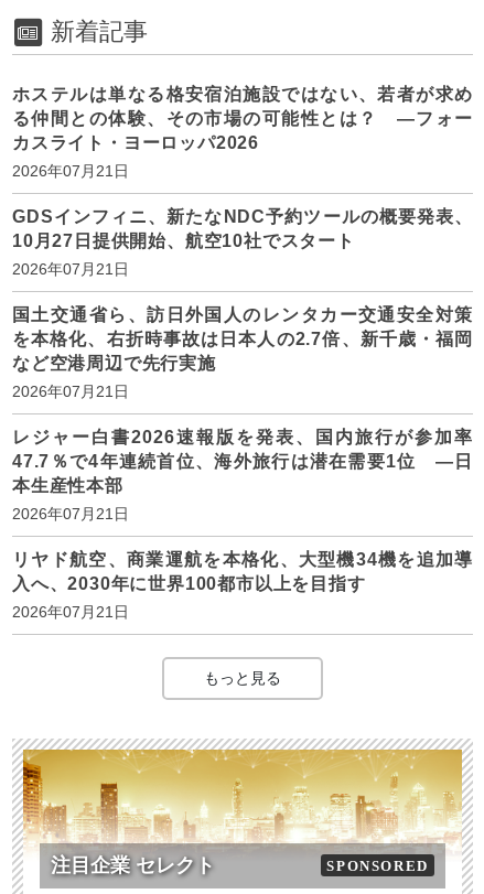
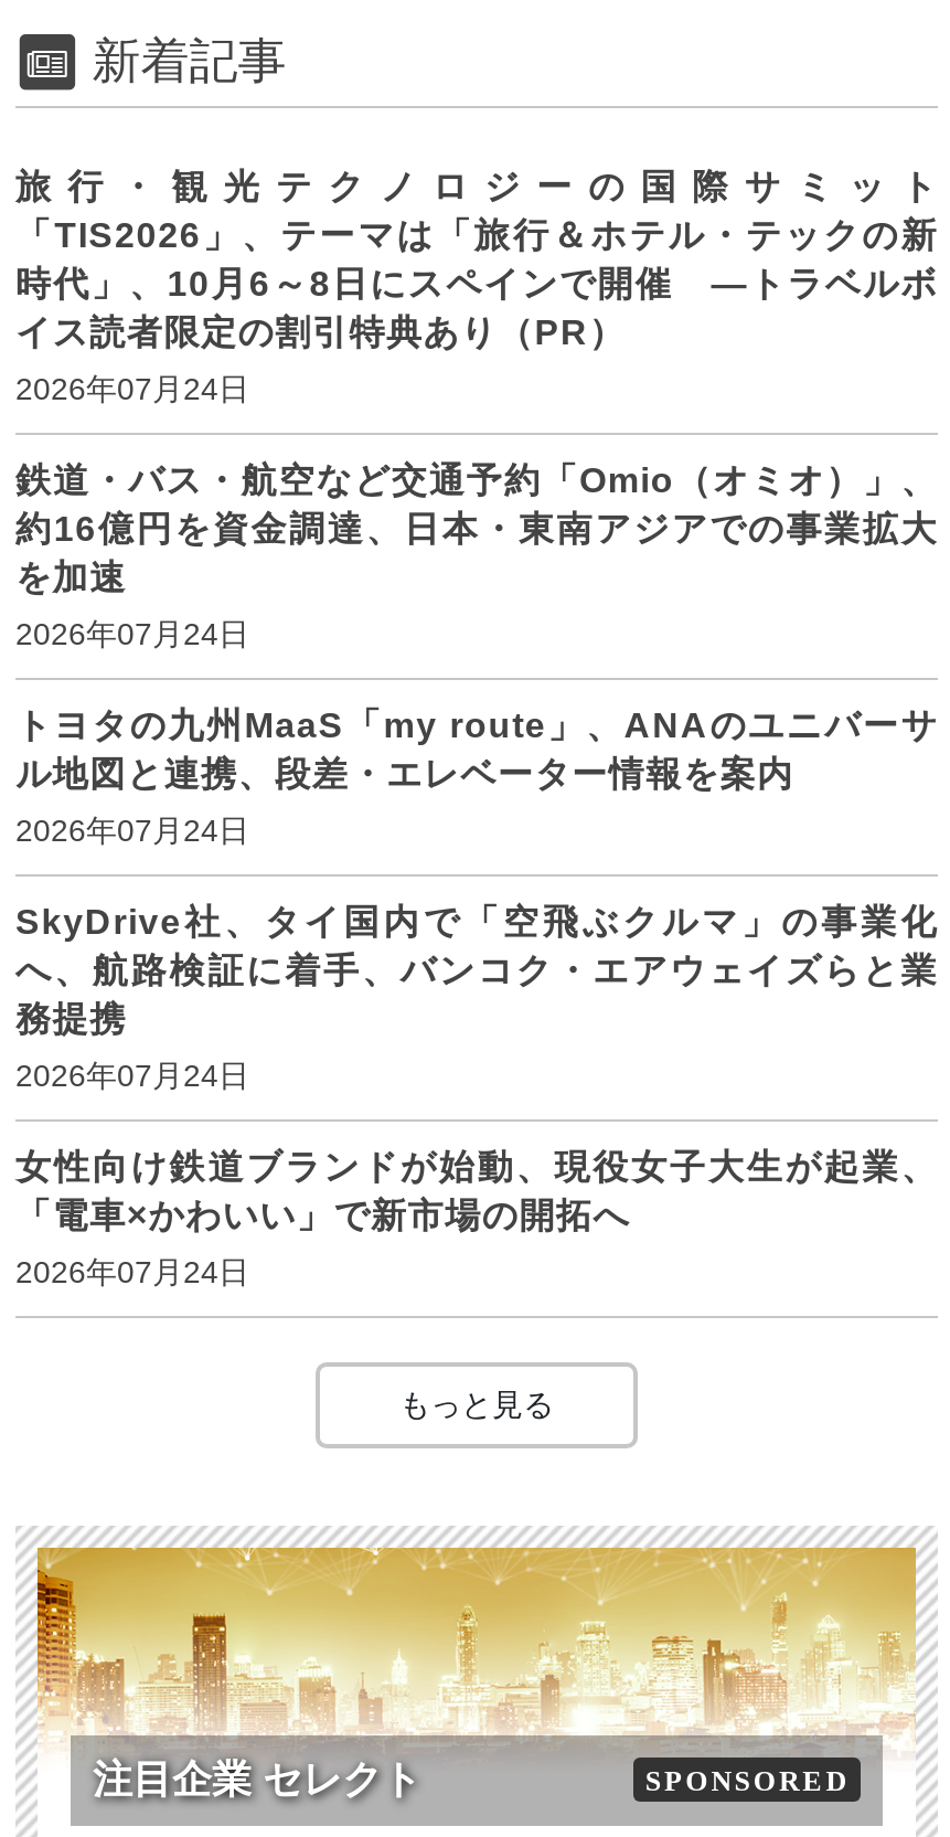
- ホステルは単なる格安宿泊施設ではない、若者が求め
- る仲間との体験、その市場の可能性とは？ ―フォー
- カスライト・ヨーロッパ2026
+ 旅行・観光テクノロジーの国際サミット
+ 「TIS2026」、テーマは「旅行＆ホテル・テックの新
+ 時代」、10月6～8日にスペインで開催 ―トラベルボ
+ イス読者限定の割引特典あり（PR）

- 2026年07月21日
+ 2026年07月24日

- GDSインフィニ、新たなNDC予約ツールの概要発表、
- 10月27日提供開始、航空10社でスタート
+ 鉄道・バス・航空など交通予約「Omio（オミオ）」、
+ 約16億円を資金調達、日本・東南アジアでの事業拡大
+ を加速

- 2026年07月21日
+ 2026年07月24日

- 国土交通省ら、訪日外国人のレンタカー交通安全対策
- を本格化、右折時事故は日本人の2.7倍、新千歳・福岡
- など空港周辺で先行実施
+ トヨタの九州MaaS「my route」、ANAのユニバーサ
+ ル地図と連携、段差・エレベーター情報を案内

- 2026年07月21日
+ 2026年07月24日

- レジャー白書2026速報版を発表、国内旅行が参加率
- 47.7％で4年連続首位、海外旅行は潜在需要1位 ―日
- 本生産性本部
+ SkyDrive社、タイ国内で「空飛ぶクルマ」の事業化
+ へ、航路検証に着手、バンコク・エアウェイズらと業
+ 務提携

- 2026年07月21日
+ 2026年07月24日

- リヤド航空、商業運航を本格化、大型機34機を追加導
- 入へ、2030年に世界100都市以上を目指す
+ 女性向け鉄道ブランドが始動、現役女子大生が起業、
+ 「電車×かわいい」で新市場の開拓へ

- 2026年07月21日
+ 2026年07月24日
